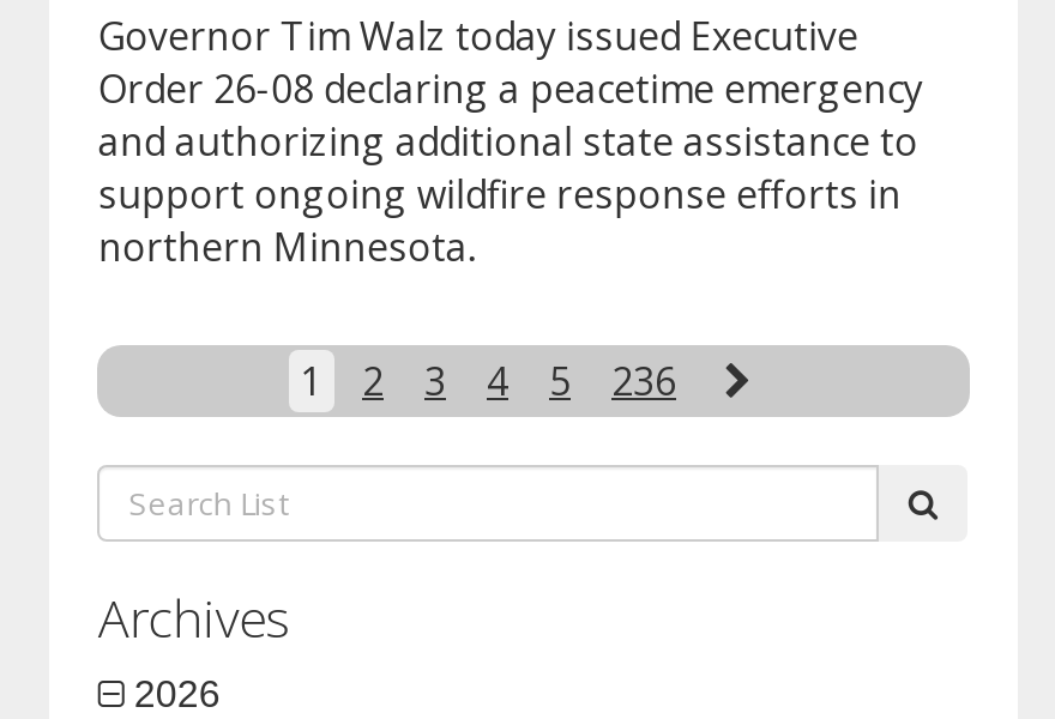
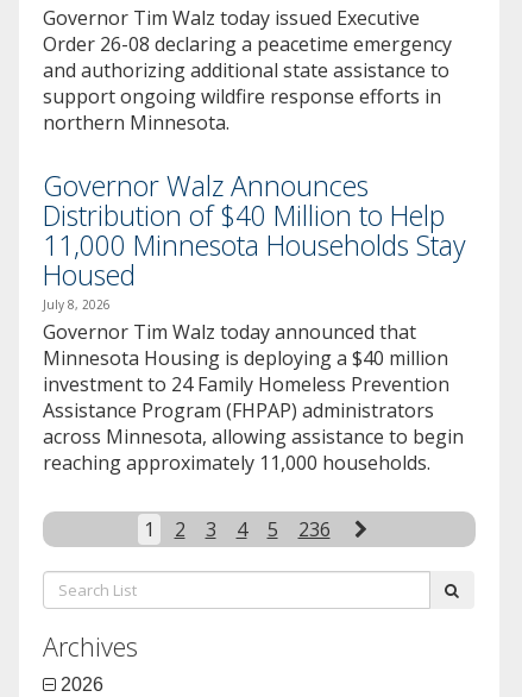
+ Governor Walz Announces
+ Distribution of $40 Million to Help
+ 11,000 Minnesota Households Stay
+ Housed
+ July 8, 2026
+ Governor Tim Walz today announced that
+ Minnesota Housing is deploying a $40 million
+ investment to 24 Family Homeless Prevention
+ Assistance Program (FHPAP) administrators
+ across Minnesota, allowing assistance to begin
+ reaching approximately 11,000 households.
